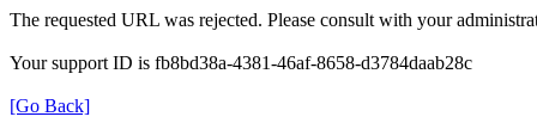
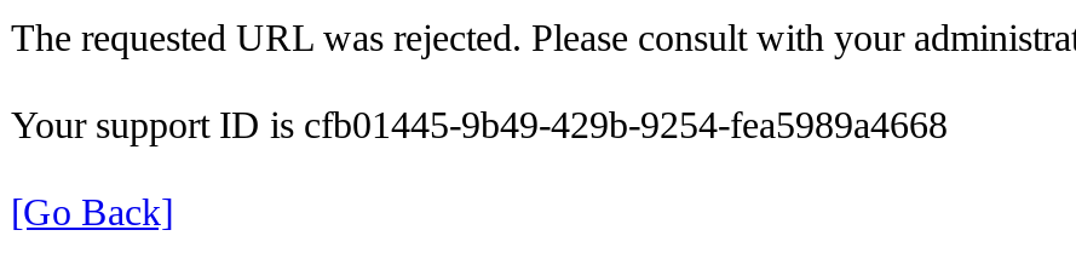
- Your support ID is fb8bd38a-4381-46af-8658-d3784daab28c
+ Your support ID is cfb01445-9b49-429b-9254-fea5989a4668
